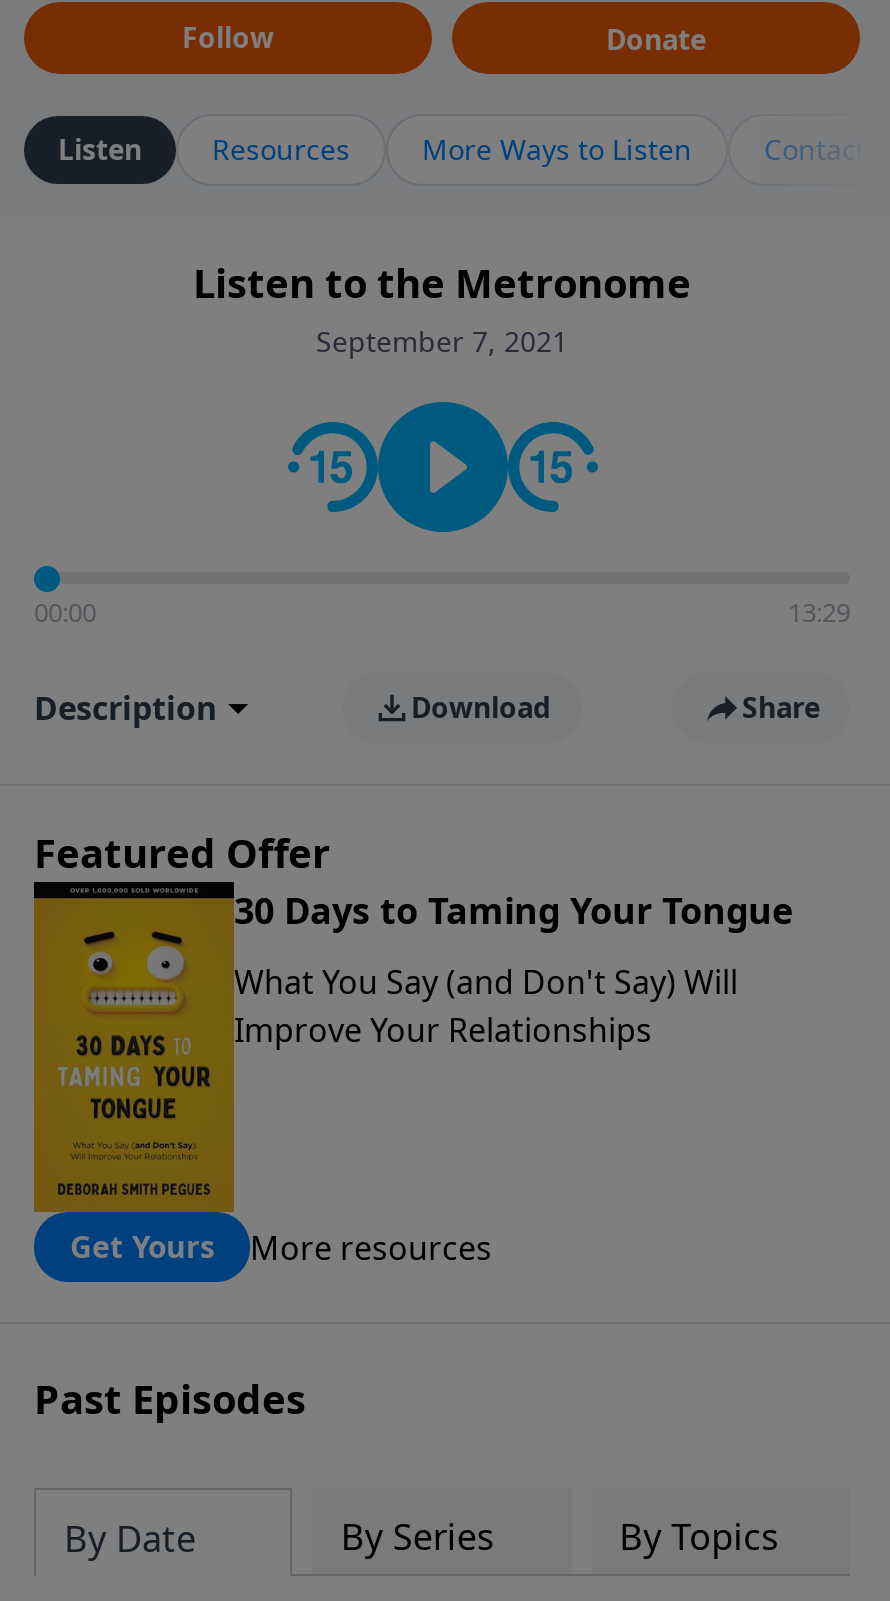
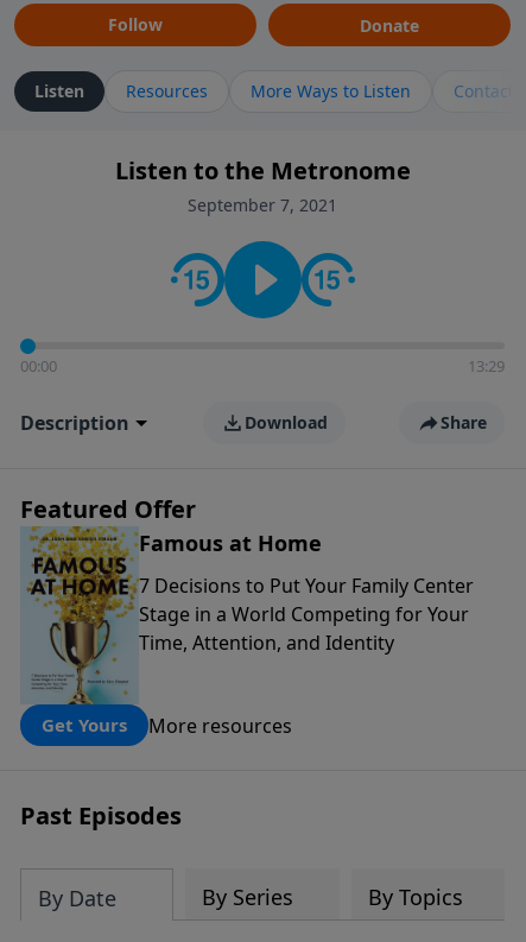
- [image]
- 30 Days to Taming Your Tongue
+ [image]
+ Famous at Home

- What You Say (and Don't Say) Will
- Improve Your Relationships
+ 7 Decisions to Put Your Family Center
+ Stage in a World Competing for Your
+ Time, Attention, and Identity
